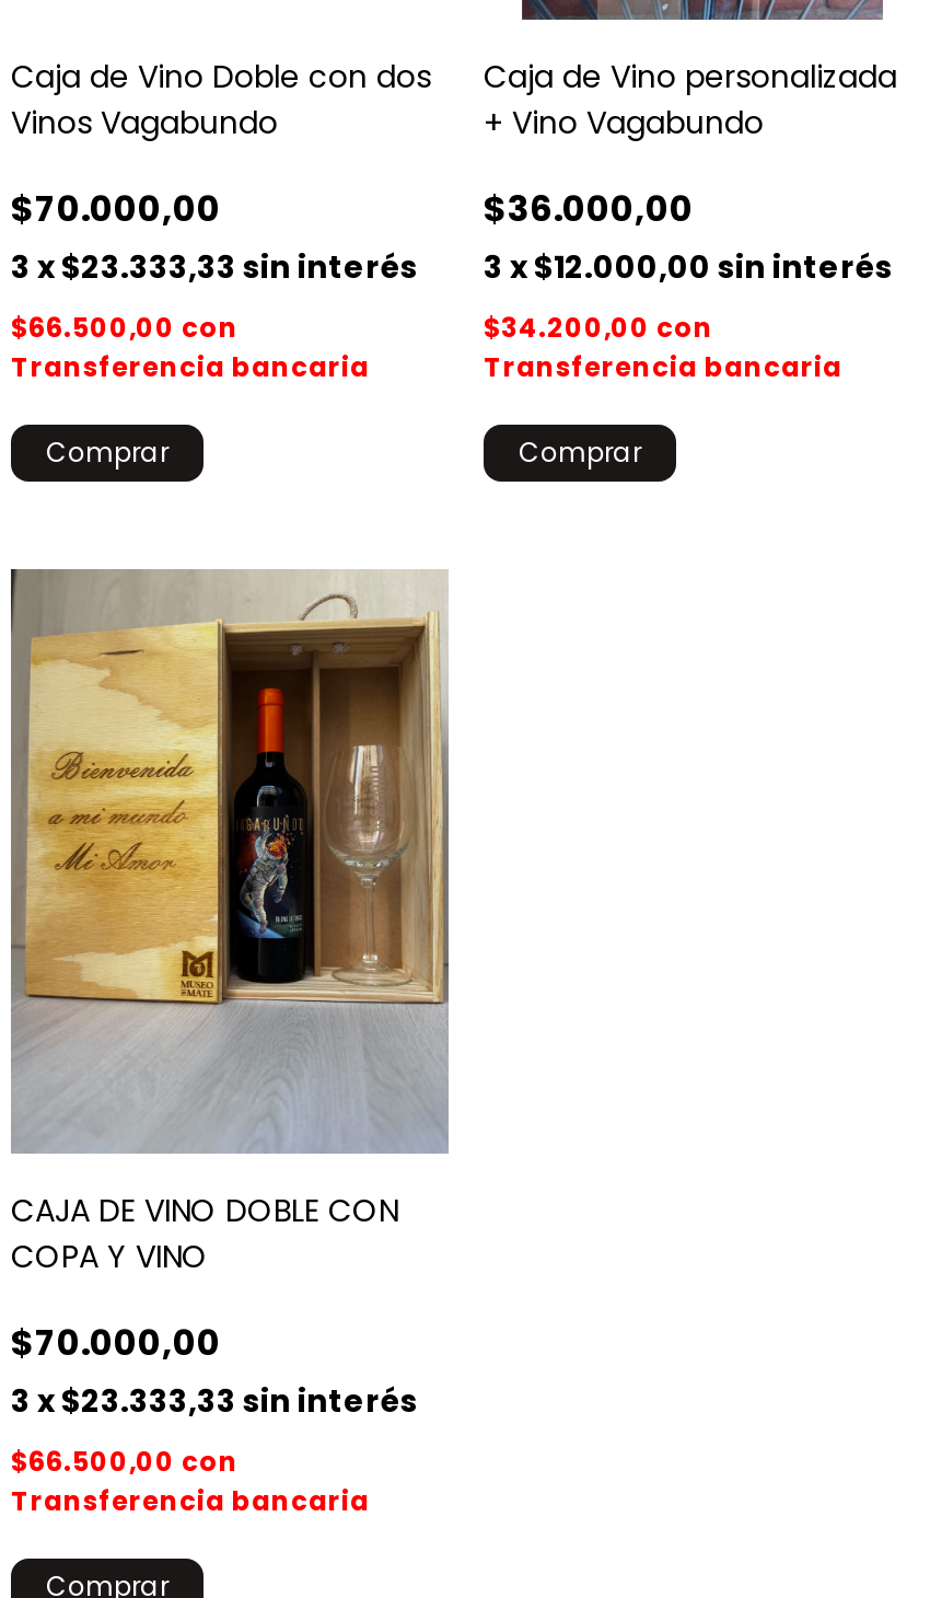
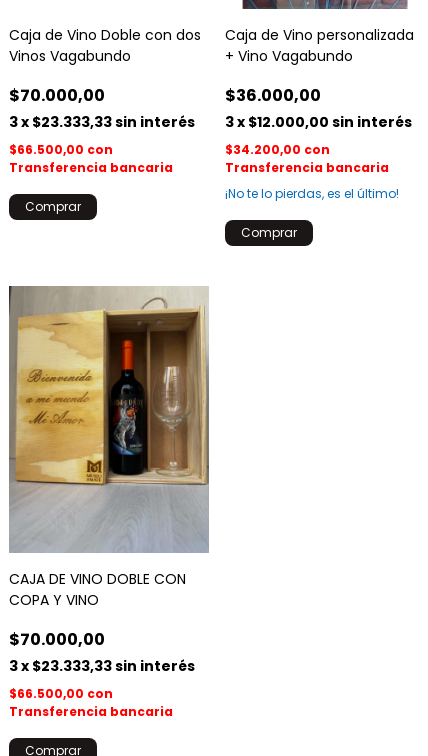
+ ¡No te lo pierdas, es el último!
